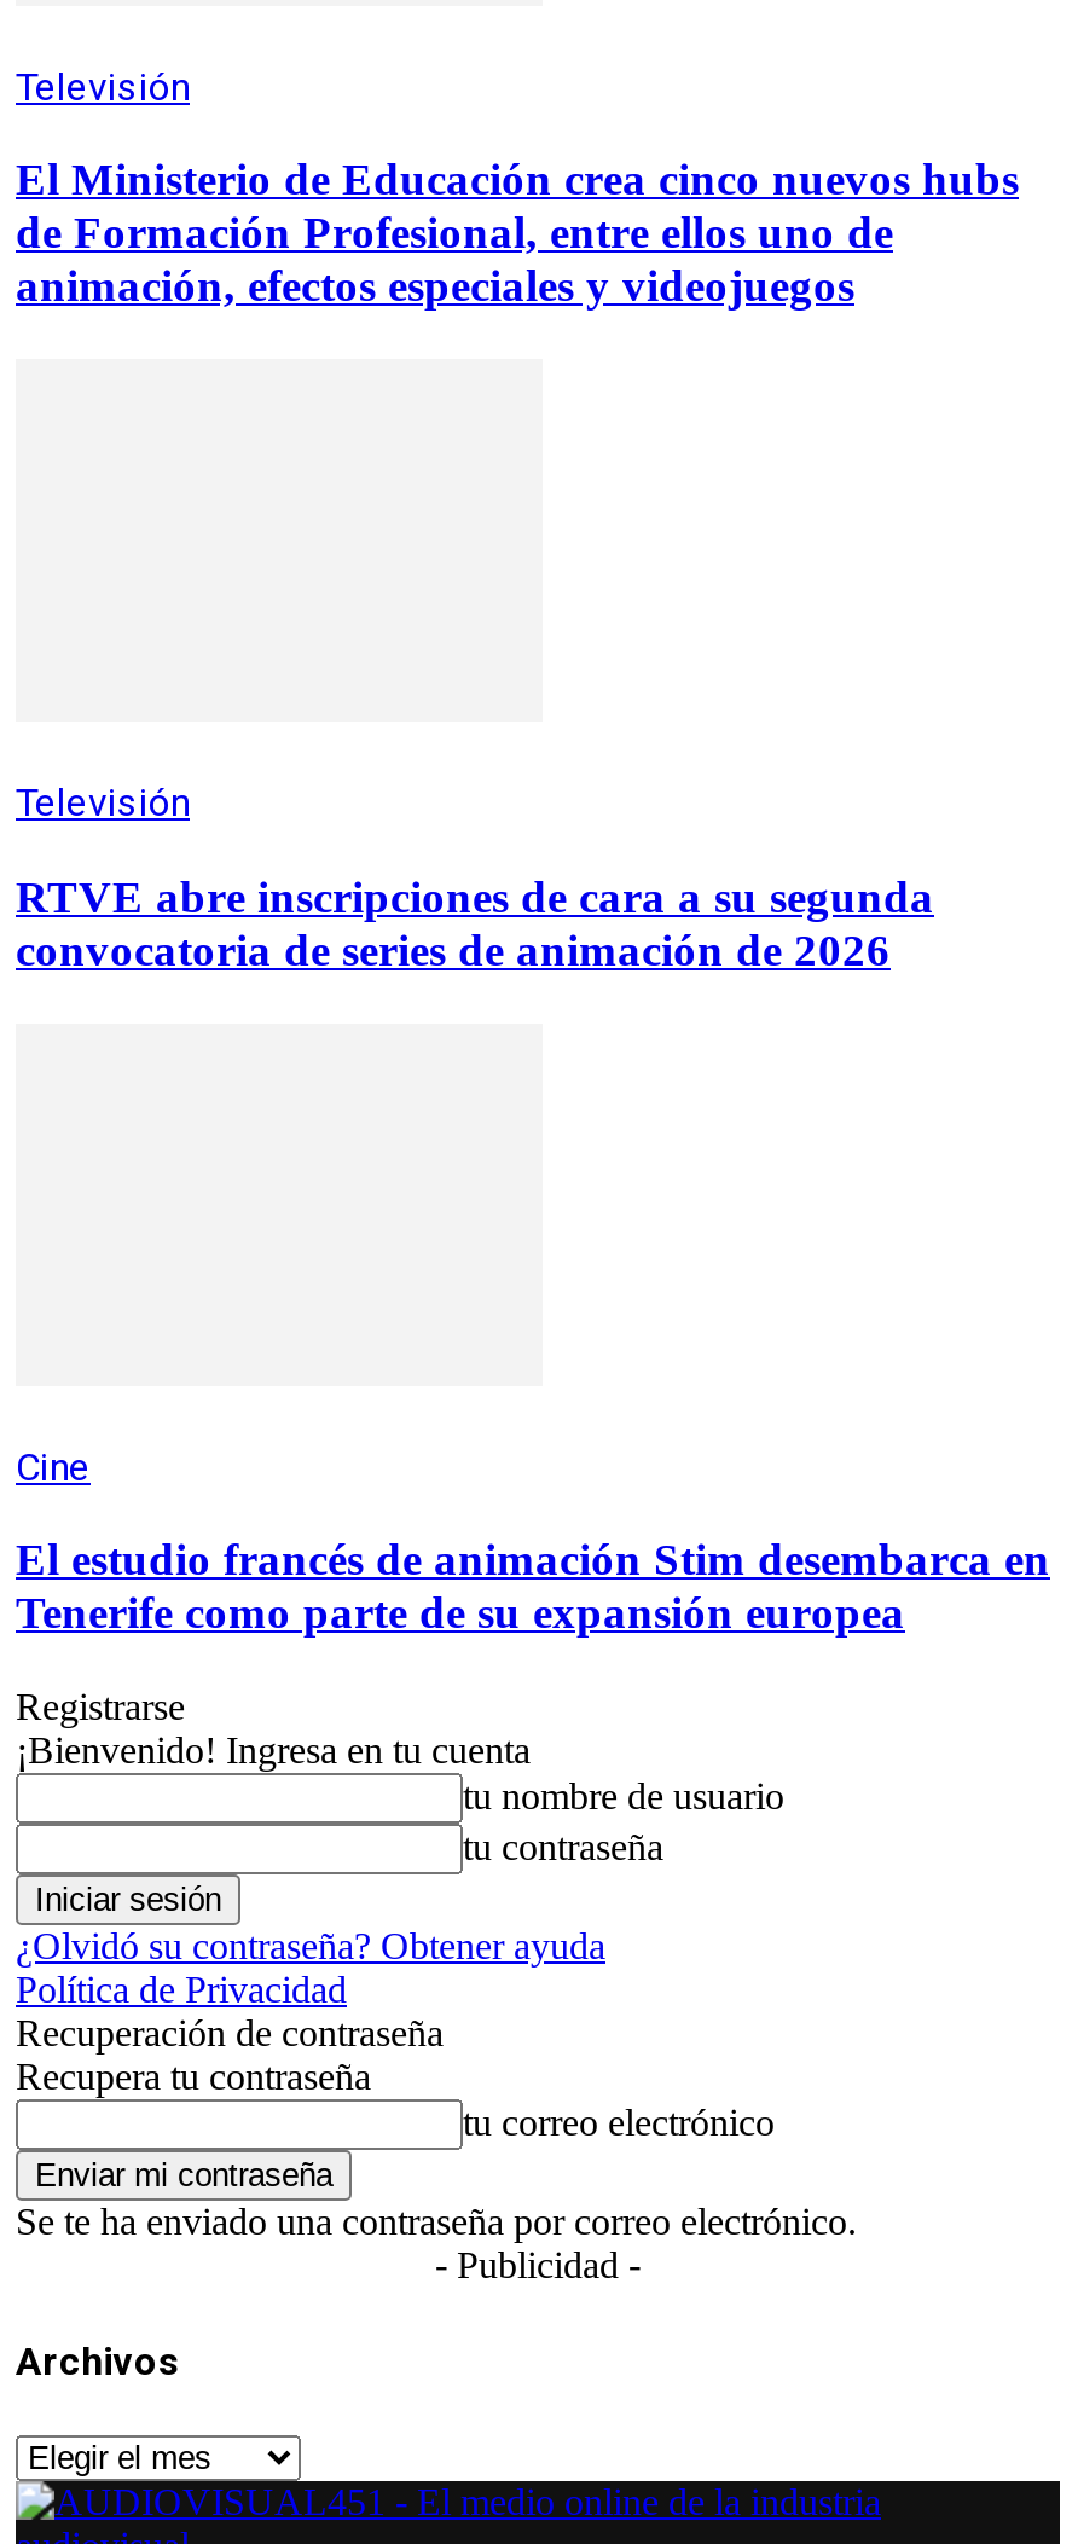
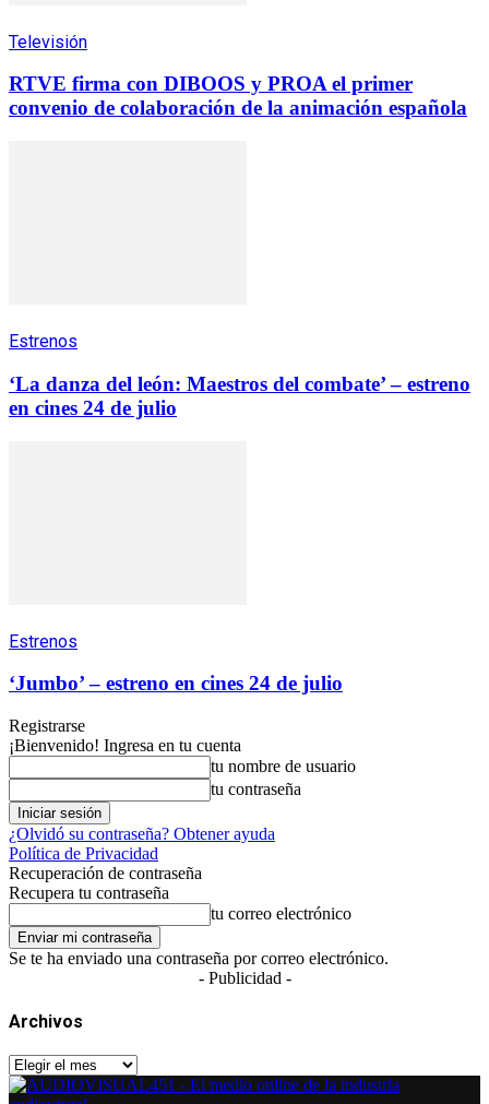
- El Ministerio de Educación crea cinco nuevos hubs
- de Formación Profesional, entre ellos uno de
- animación, efectos especiales y videojuegos
+ RTVE firma con DIBOOS y PROA el primer
+ convenio de colaboración de la animación española

- Televisión
+ Estrenos

- RTVE abre inscripciones de cara a su segunda
- convocatoria de series de animación de 2026
+ ‘La danza del león: Maestros del combate’ – estreno
+ en cines 24 de julio

- Cine
+ Estrenos

- El estudio francés de animación Stim desembarca en
- Tenerife como parte de su expansión europea
+ ‘Jumbo’ – estreno en cines 24 de julio
